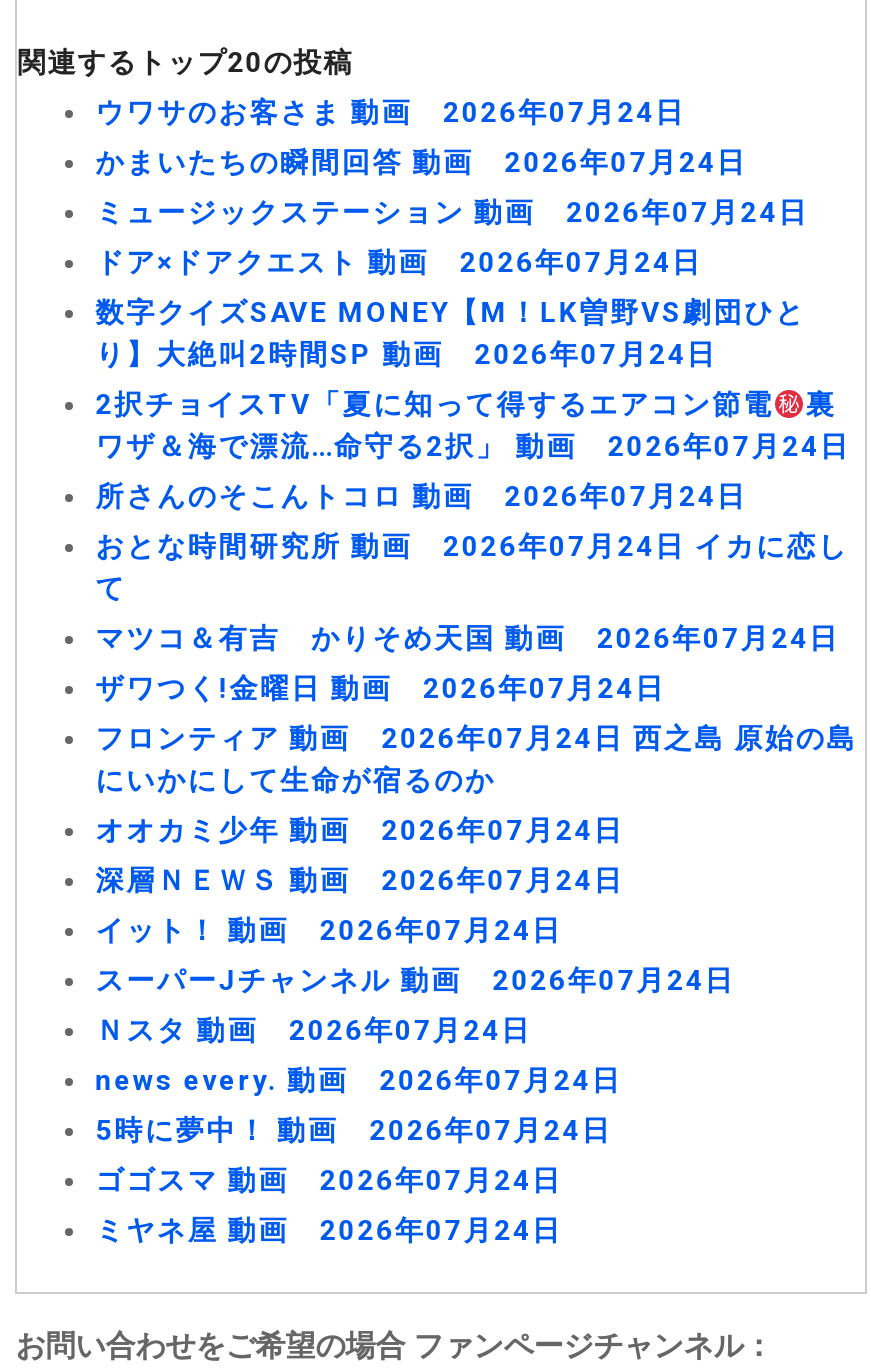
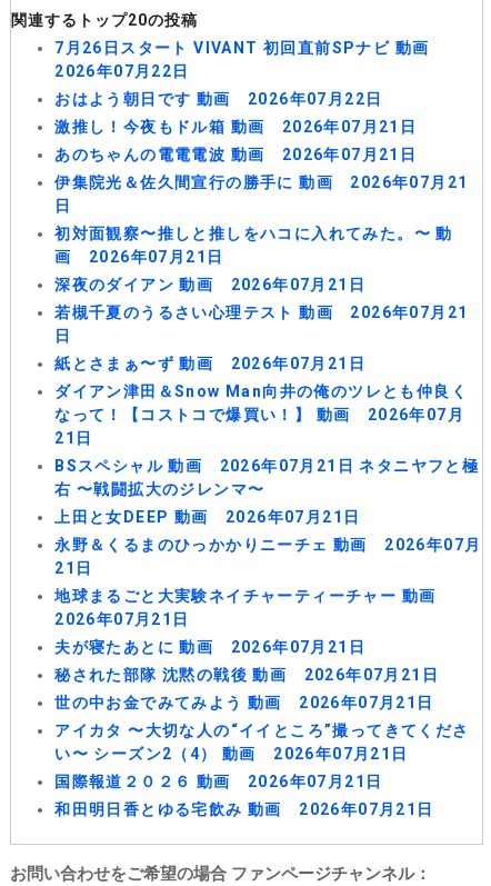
- ウワサのお客さま 動画 2026年07月24日
+ 7月26日スタート VIVANT 初回直前SPナビ 動画
+ 2026年07月22日

- かまいたちの瞬間回答 動画 2026年07月24日
+ おはよう朝日です 動画 2026年07月22日

- ミュージックステーション 動画 2026年07月24日
+ 激推し！今夜もドル箱 動画 2026年07月21日

- ドア×ドアクエスト 動画 2026年07月24日
+ あのちゃんの電電電波 動画 2026年07月21日

- 数字クイズSAVE MONEY【M！LK曽野VS劇団ひと
- り】大絶叫2時間SP 動画 2026年07月24日
+ 伊集院光＆佐久間宣行の勝手に 動画 2026年07月21
+ 日

- 2択チョイスTV「夏に知って得するエアコン節電
- 裏
- ワザ＆海で漂流…命守る2択」 動画 2026年07月24日
+ 初対面観察〜推しと推しをハコに入れてみた。〜 動
+ 画 2026年07月21日

- 所さんのそこんトコロ 動画 2026年07月24日
+ 深夜のダイアン 動画 2026年07月21日

- おとな時間研究所 動画 2026年07月24日 イカに恋し
- て
+ 若槻千夏のうるさい心理テスト 動画 2026年07月21
+ 日

- マツコ＆有吉 かりそめ天国 動画 2026年07月24日
+ 紙とさまぁ〜ず 動画 2026年07月21日

- ザワつく!金曜日 動画 2026年07月24日
+ ダイアン津田＆Snow Man向井の俺のツレとも仲良く
+ なって！【コストコで爆買い！】 動画 2026年07月
+ 21日

- フロンティア 動画 2026年07月24日 西之島 原始の島
- にいかにして生命が宿るのか
+ BSスペシャル 動画 2026年07月21日 ネタニヤフと極
+ 右 〜戦闘拡大のジレンマ〜

- オオカミ少年 動画 2026年07月24日
+ 上田と女DEEP 動画 2026年07月21日

- 深層ＮＥＷＳ 動画 2026年07月24日
+ 永野＆くるまのひっかかりニーチェ 動画 2026年07月
+ 21日

- イット！ 動画 2026年07月24日
+ 地球まるごと大実験ネイチャーティーチャー 動画
+ 2026年07月21日

- スーパーJチャンネル 動画 2026年07月24日
+ 夫が寝たあとに 動画 2026年07月21日

- Ｎスタ 動画 2026年07月24日
+ 秘された部隊 沈黙の戦後 動画 2026年07月21日

- news every. 動画 2026年07月24日
+ 世の中お金でみてみよう 動画 2026年07月21日

- 5時に夢中！ 動画 2026年07月24日
+ アイカタ 〜大切な人の“イイところ”撮ってきてくださ
+ い〜 シーズン2（4） 動画 2026年07月21日

- ゴゴスマ 動画 2026年07月24日
+ 国際報道２０２６ 動画 2026年07月21日

- ミヤネ屋 動画 2026年07月24日
+ 和田明日香とゆる宅飲み 動画 2026年07月21日
